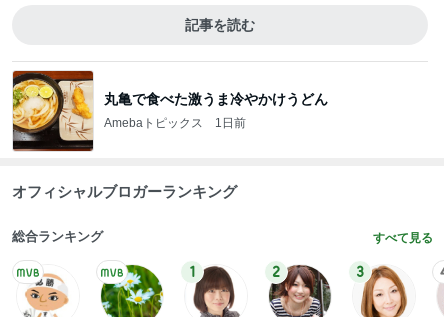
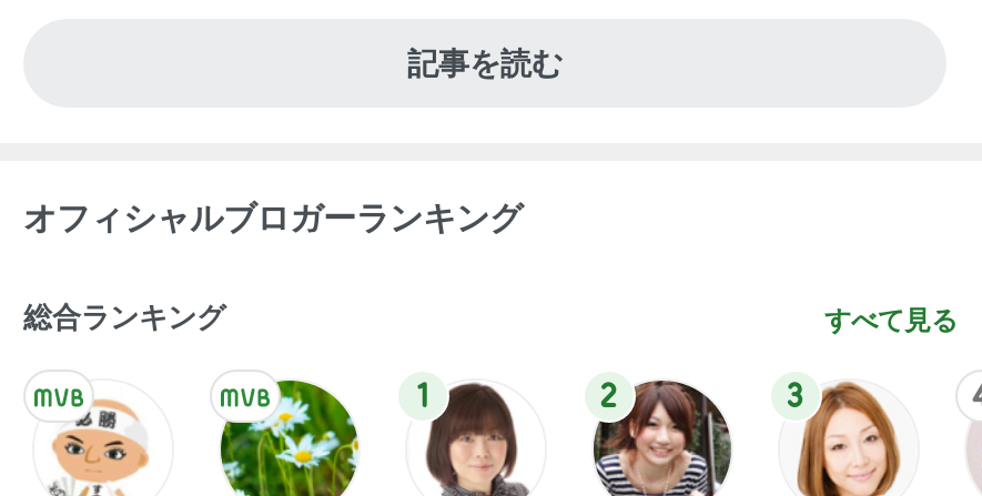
- [image]
- 丸亀で食べた激うま冷やかけうどん
- Amebaトピックス
- 1日前
